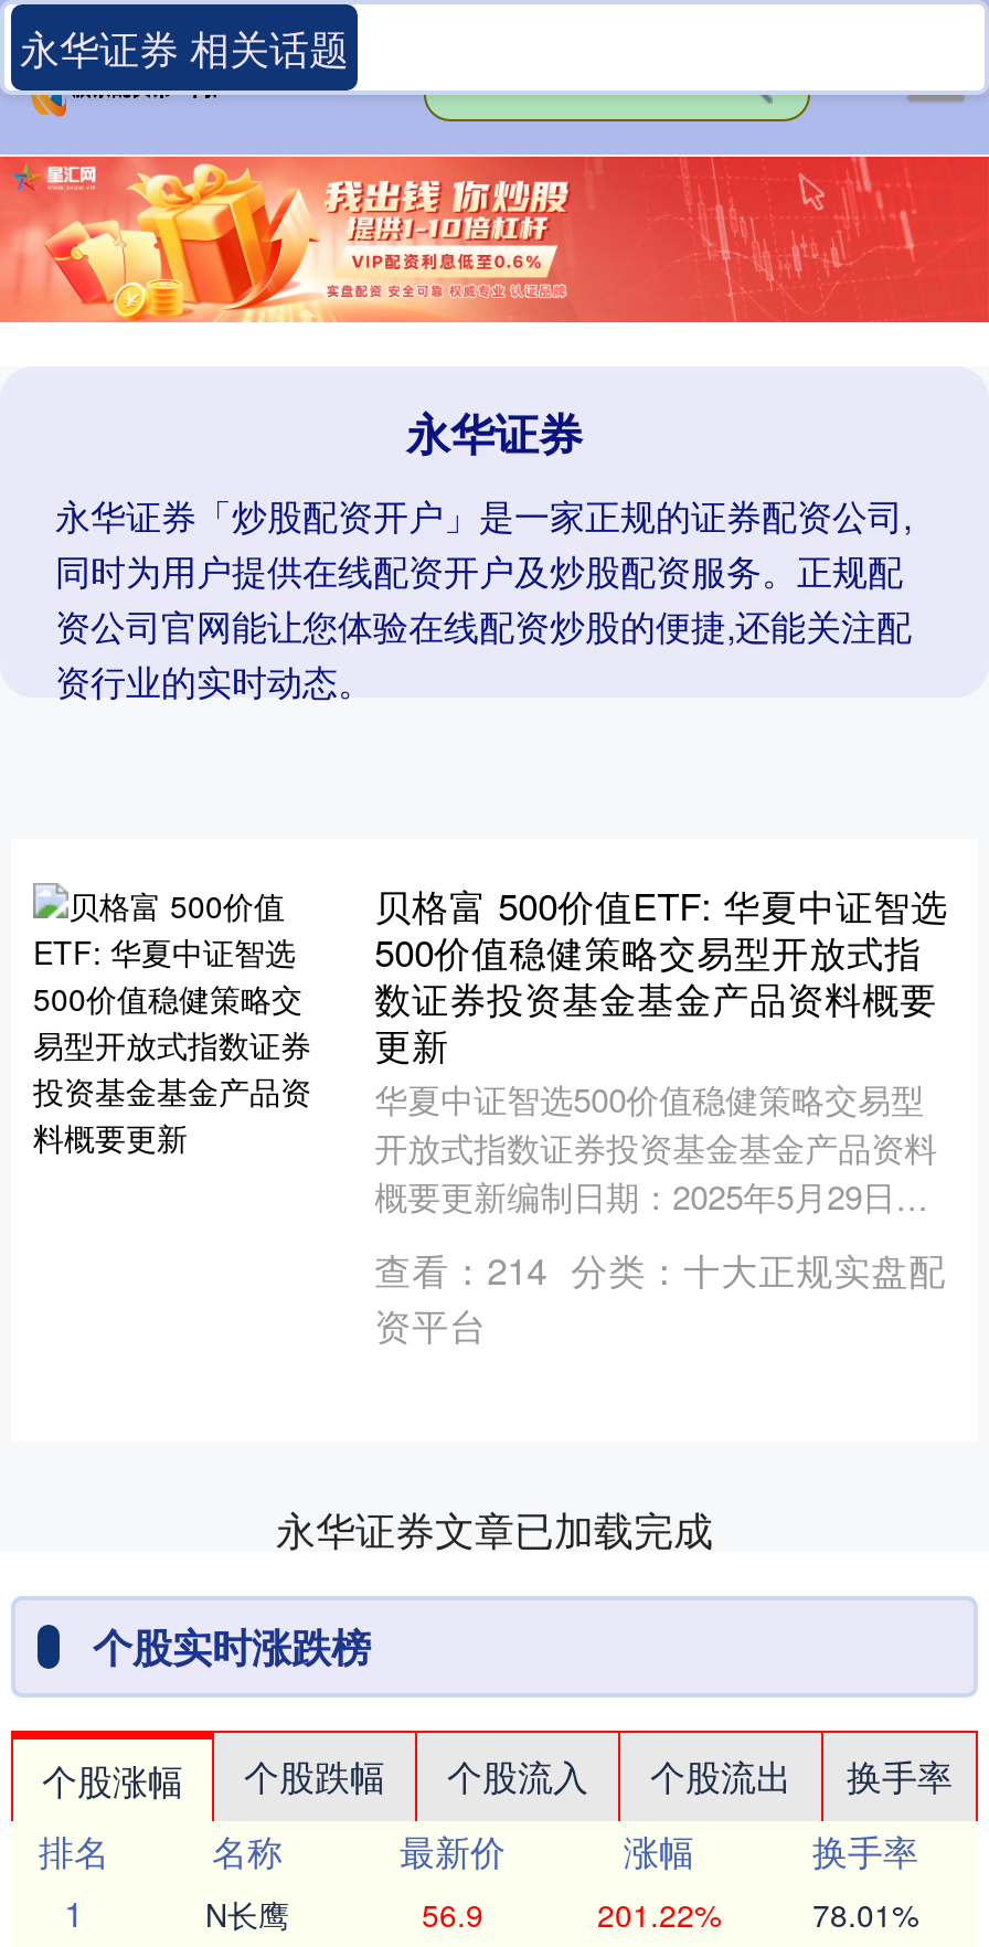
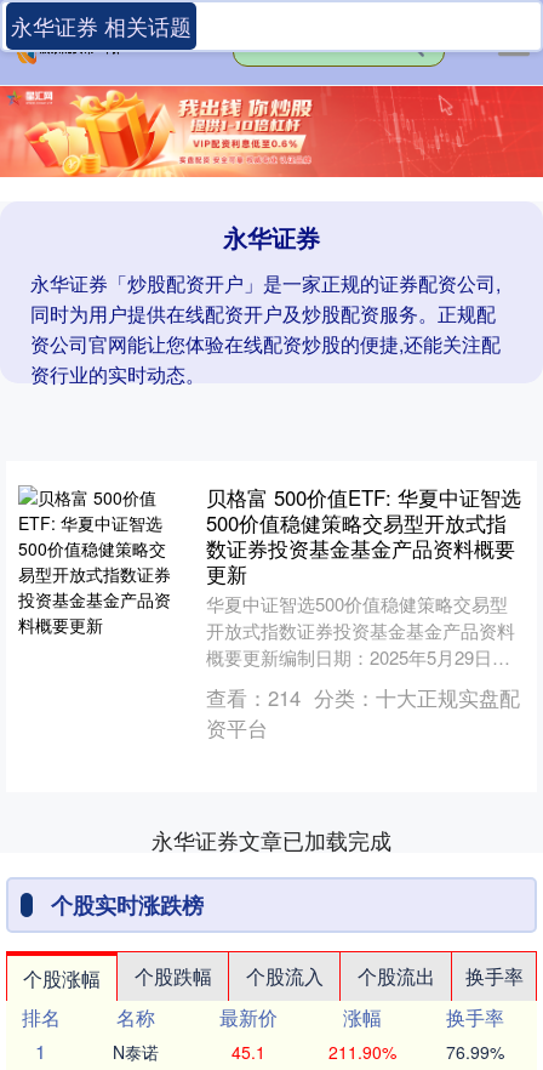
- N长鹰
+ N泰诺

- 56.9
+ 45.1

- 201.22%
+ 211.90%

- 78.01%
+ 76.99%
